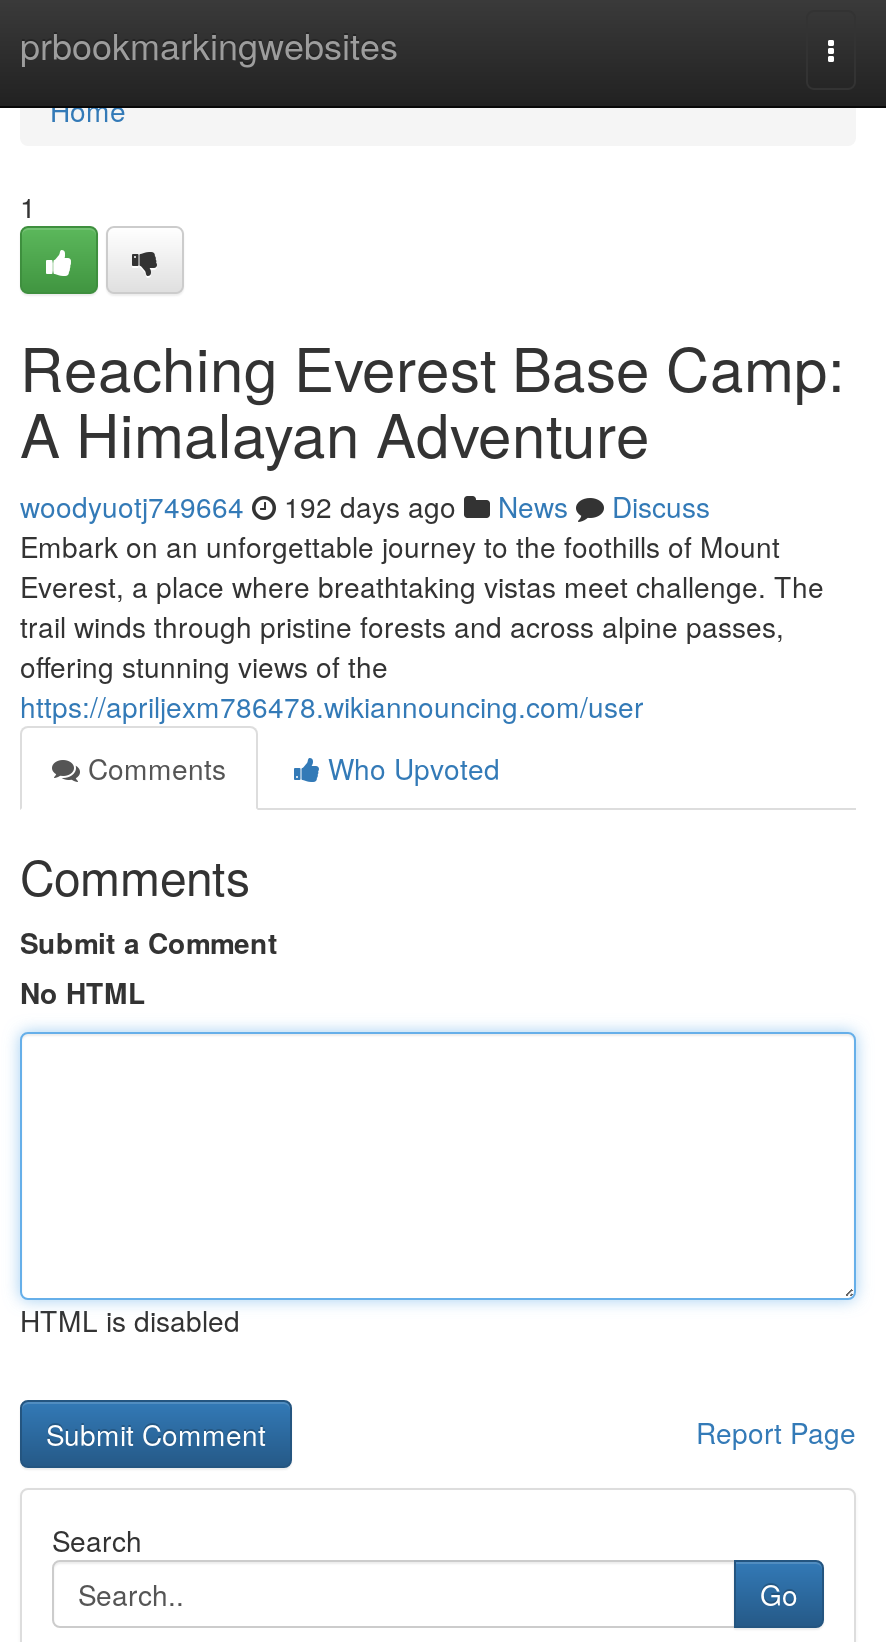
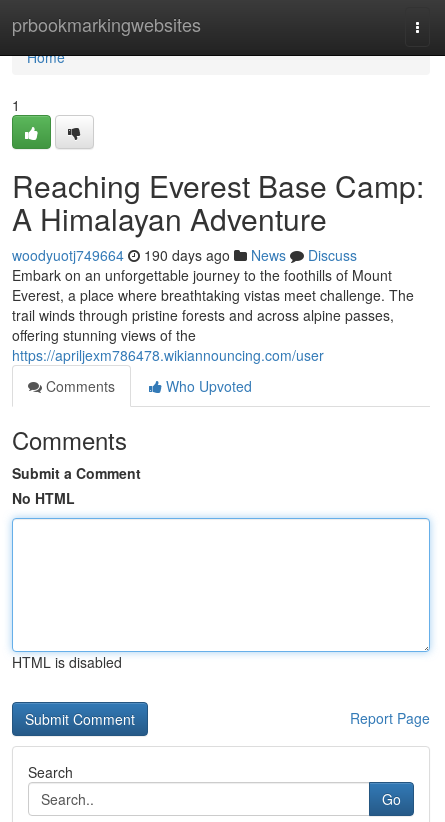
- woodyuotj749664 192 days ago News Discuss
+ woodyuotj749664 190 days ago News Discuss
